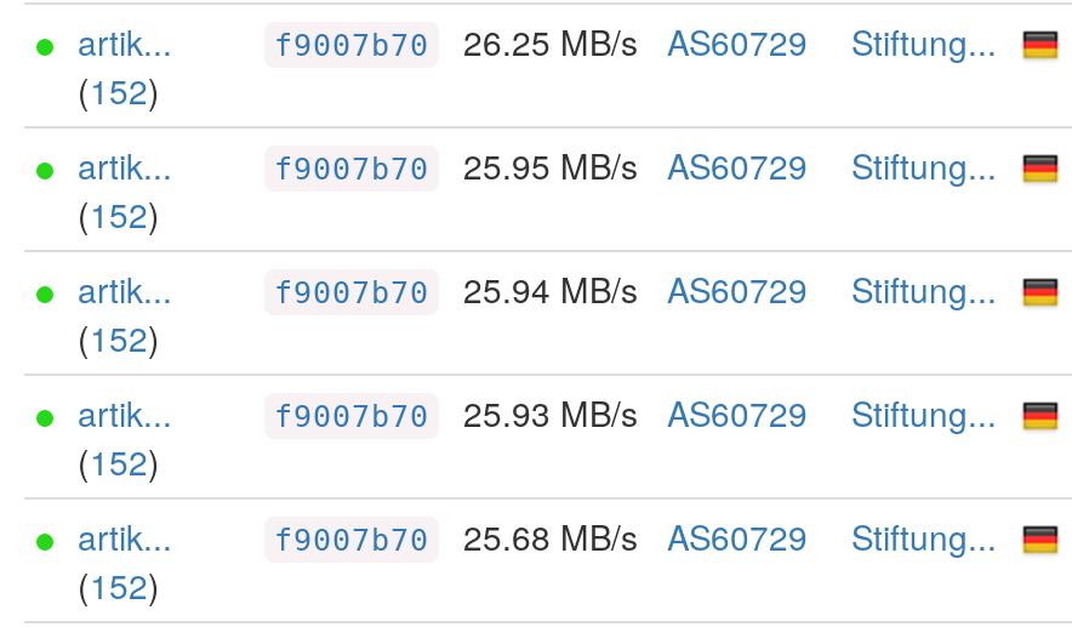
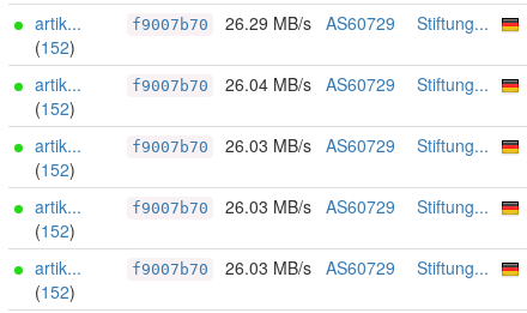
- f9007b70 26.25 MB/s AS60729 Stiftung...
+ f9007b70 26.29 MB/s AS60729 Stiftung...

- f9007b70 25.95 MB/s AS60729 Stiftung...
+ f9007b70 26.04 MB/s AS60729 Stiftung...

- f9007b70 25.94 MB/s AS60729 Stiftung...
+ f9007b70 26.03 MB/s AS60729 Stiftung...

- f9007b70 25.93 MB/s AS60729 Stiftung...
+ f9007b70 26.03 MB/s AS60729 Stiftung...

- f9007b70 25.68 MB/s AS60729 Stiftung...
+ f9007b70 26.03 MB/s AS60729 Stiftung...
